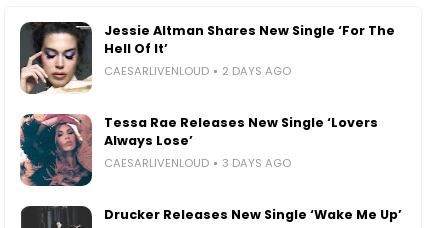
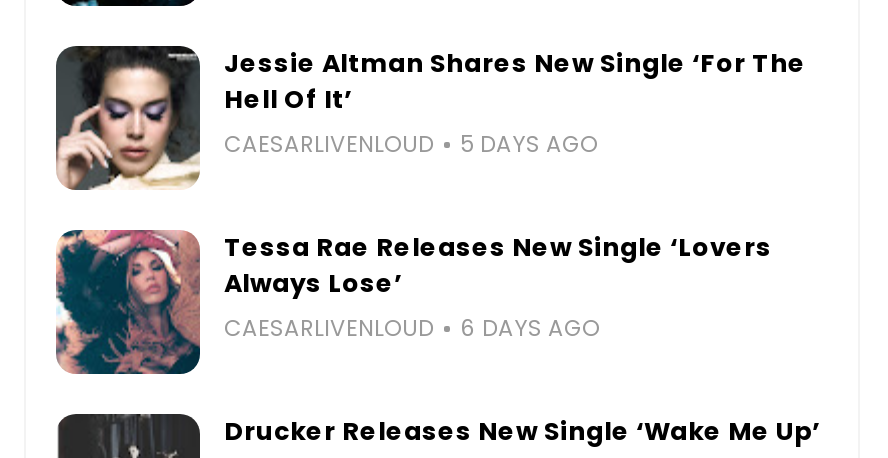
- CAESARLIVENLOUD 2 DAYS AGO
+ CAESARLIVENLOUD 5 DAYS AGO

- CAESARLIVENLOUD 3 DAYS AGO
+ CAESARLIVENLOUD 6 DAYS AGO
